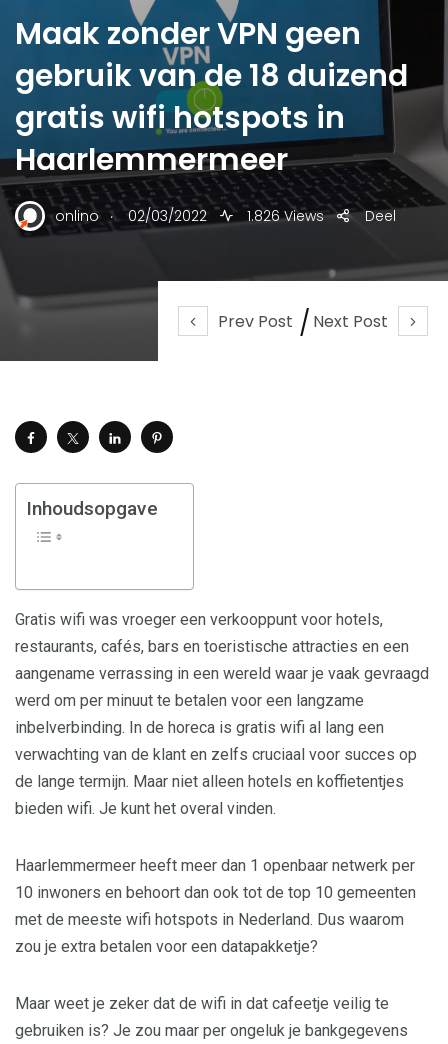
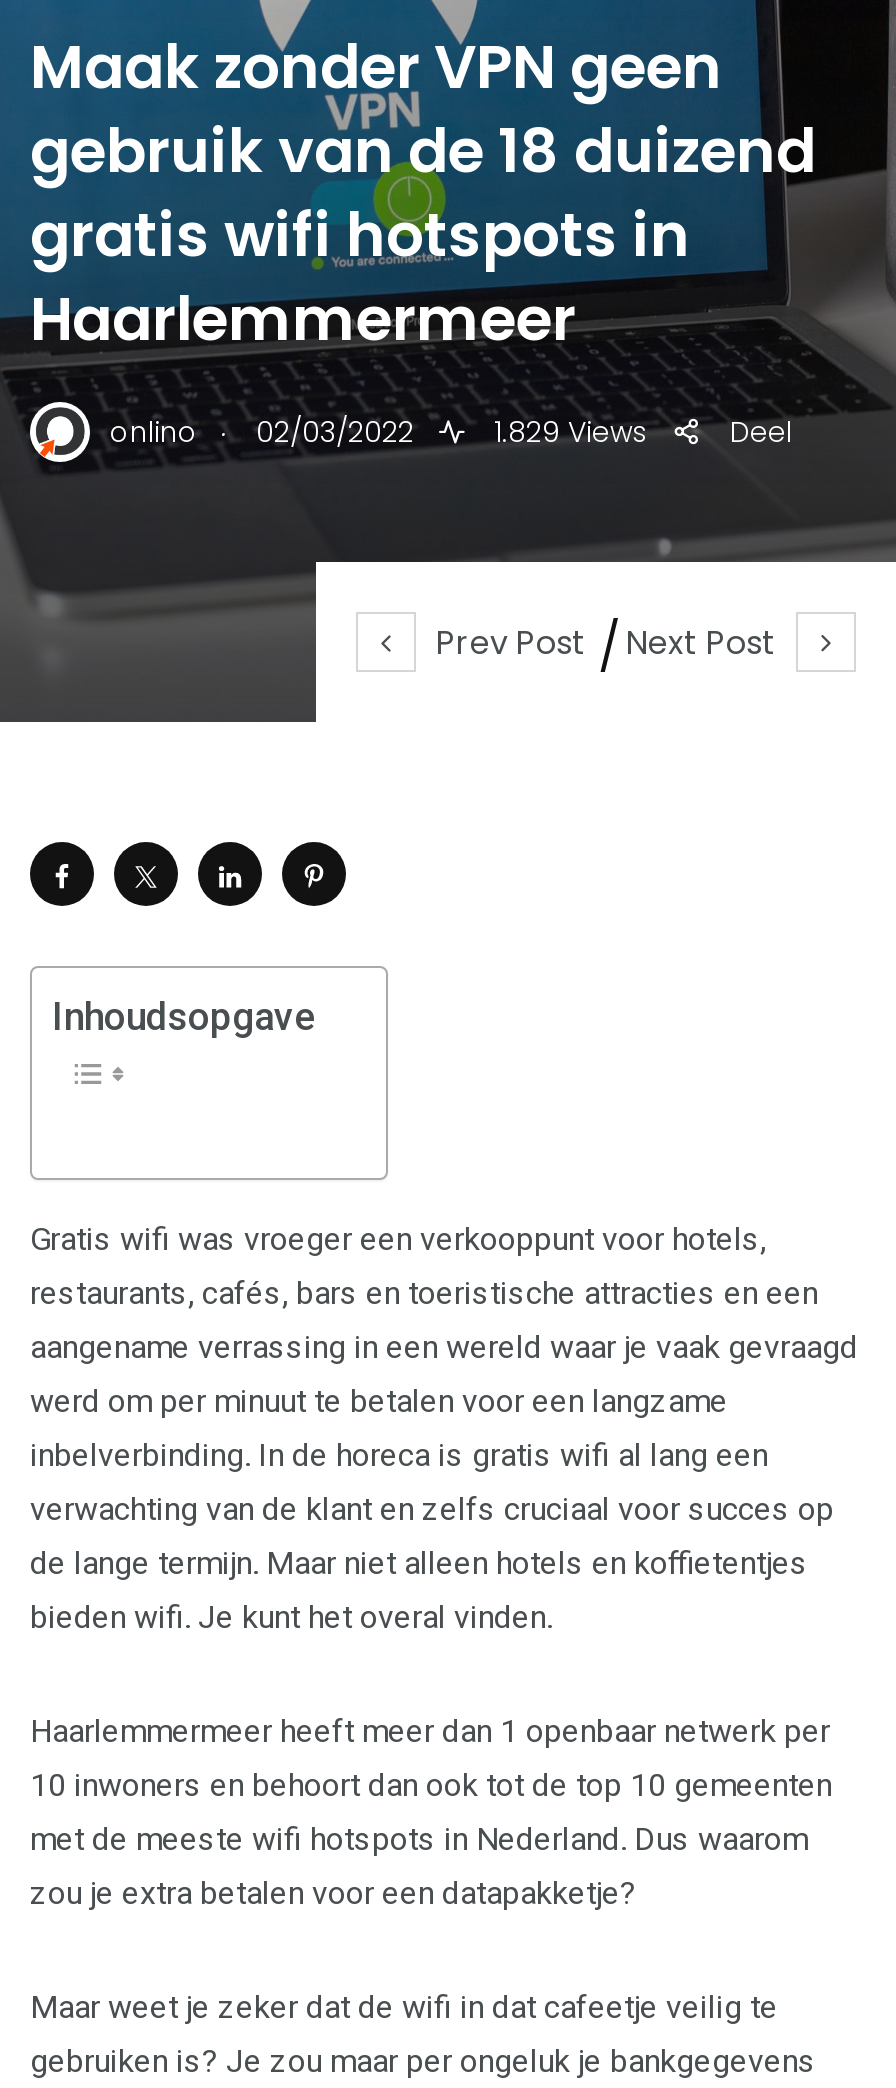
- onlino . 02/03/2022 1.826 Views
+ onlino . 02/03/2022 1.829 Views
